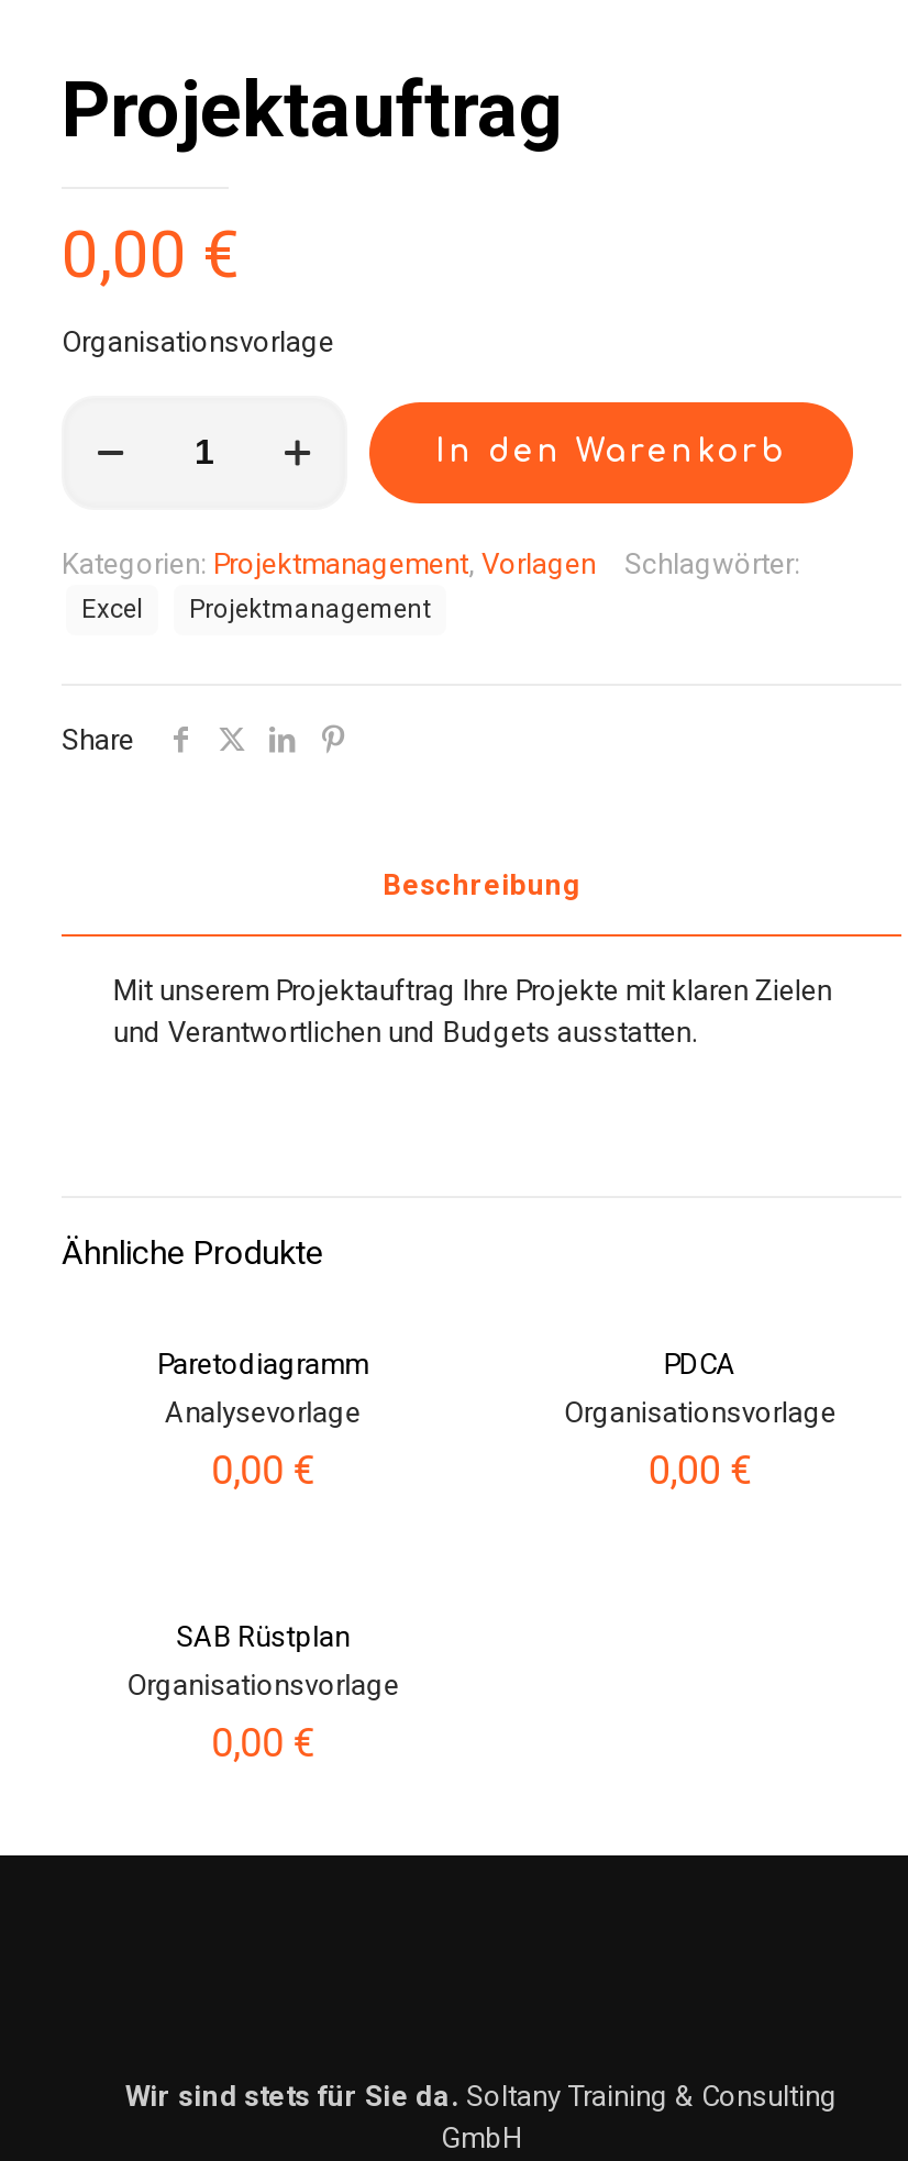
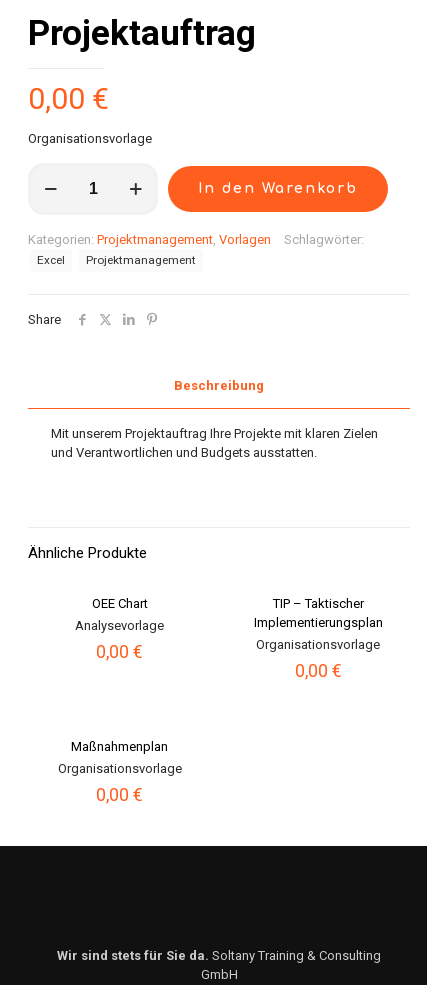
- Paretodiagramm
+ OEE Chart

- PDCA
+ TIP – Taktischer
+ Implementierungsplan

- SAB Rüstplan
+ Maßnahmenplan
